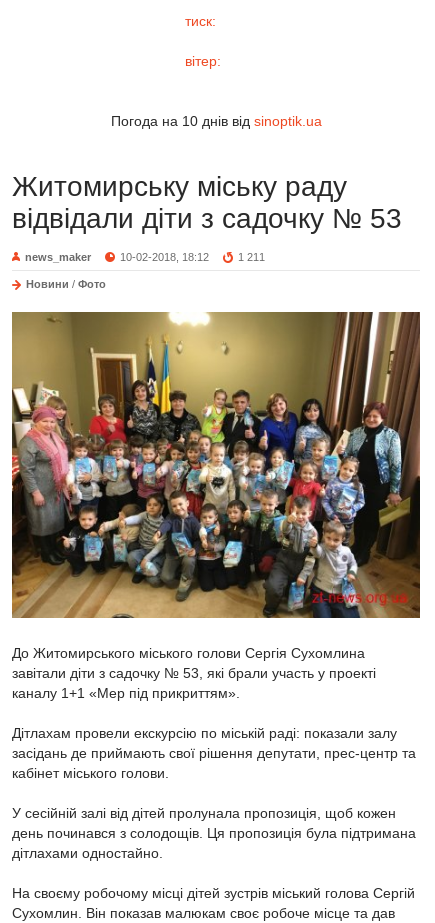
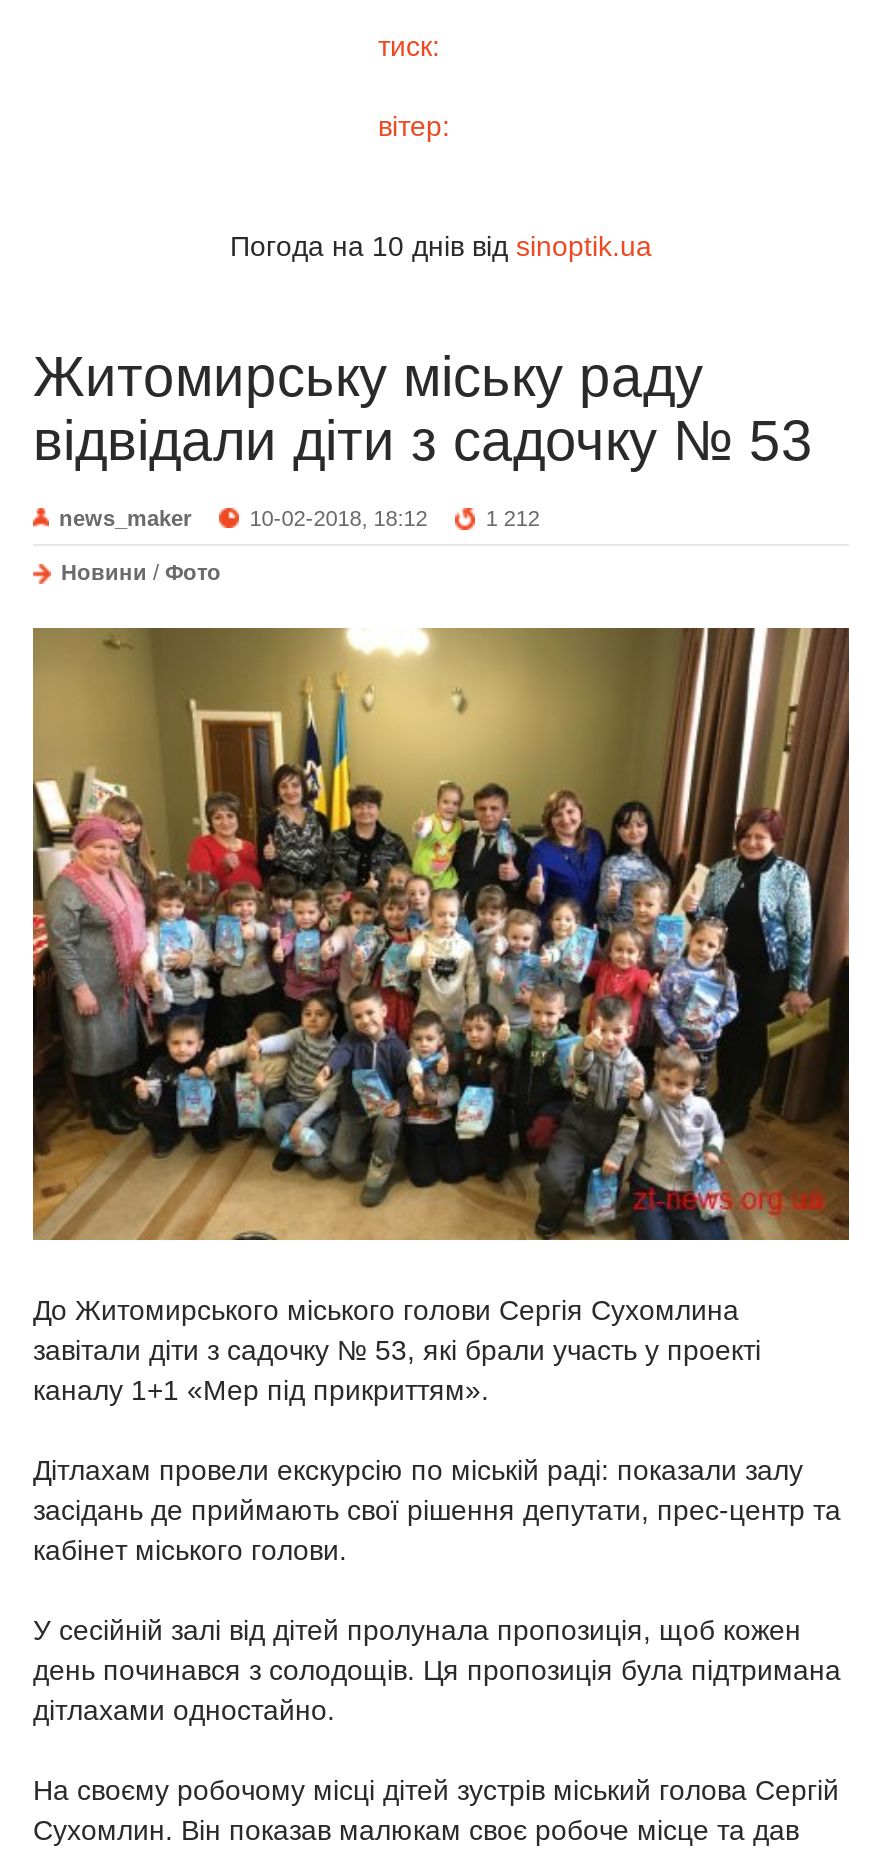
- 1 211
+ 1 212
